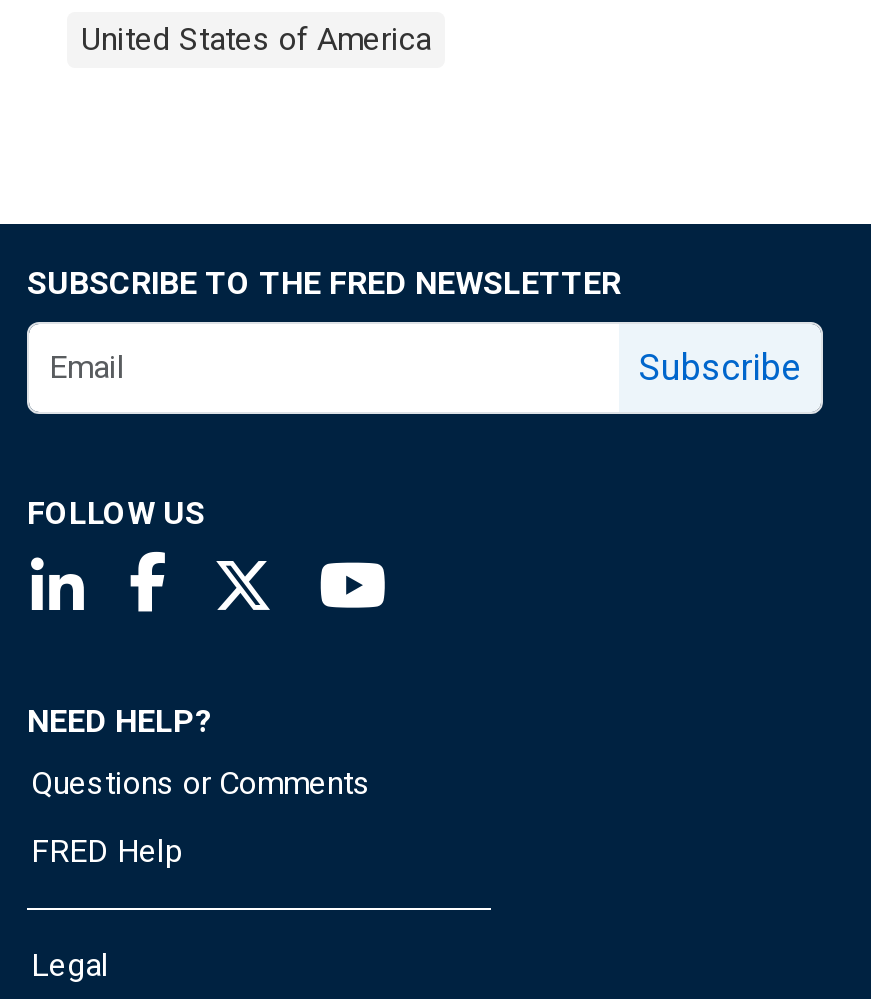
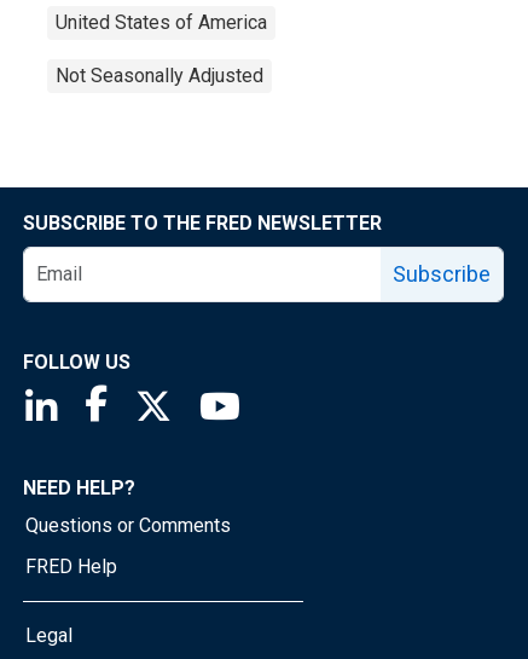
+ Not Seasonally Adjusted
